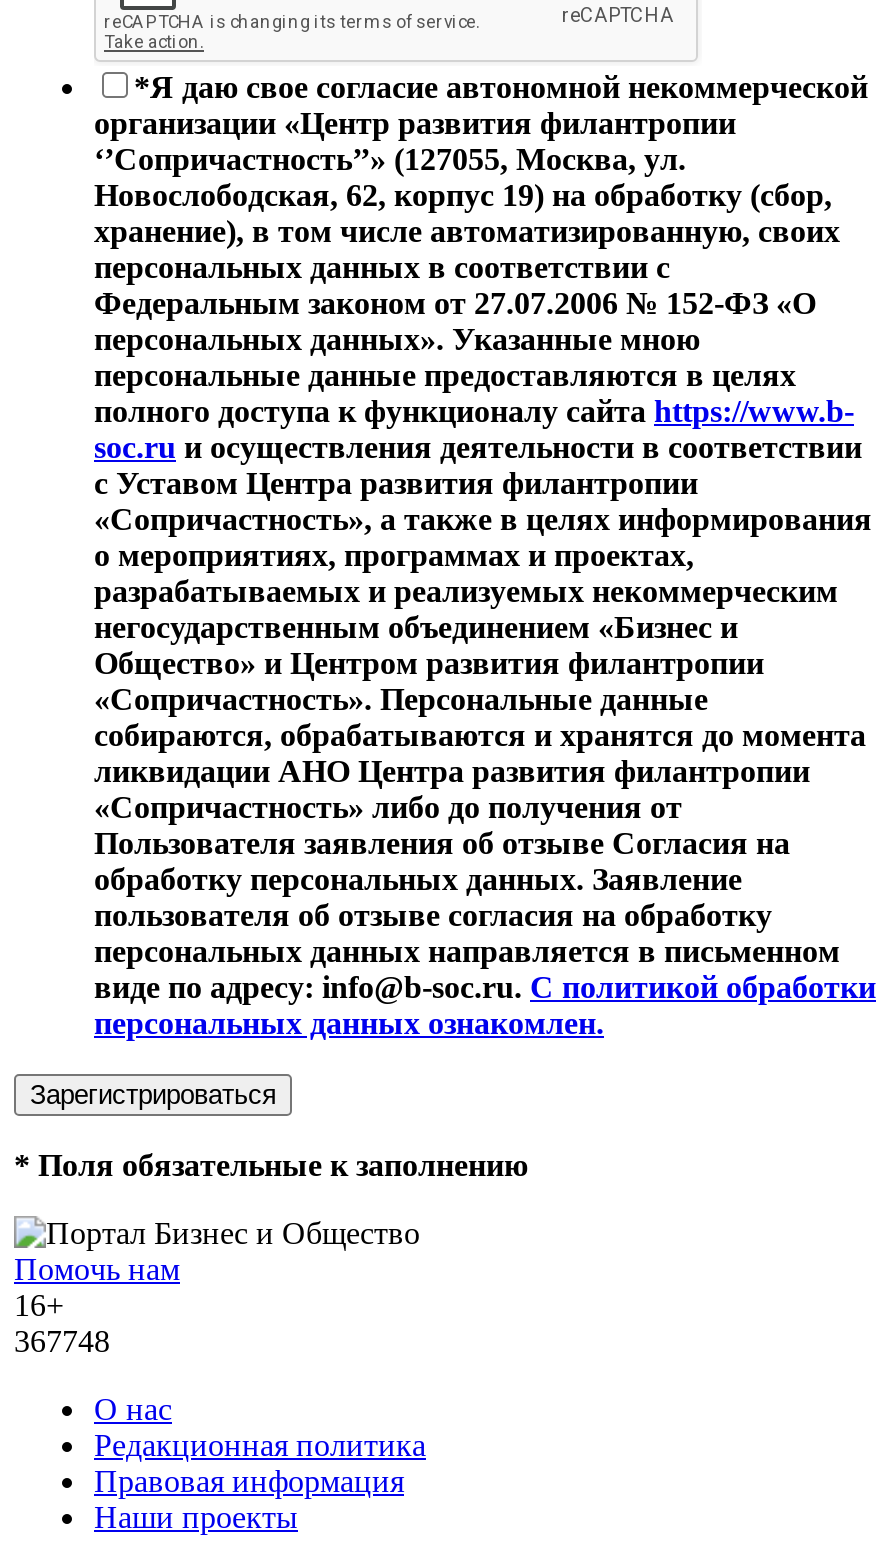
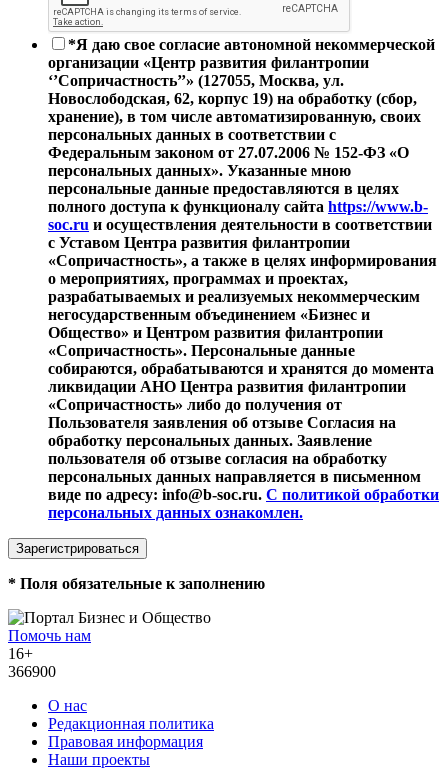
- 367748
+ 366900
